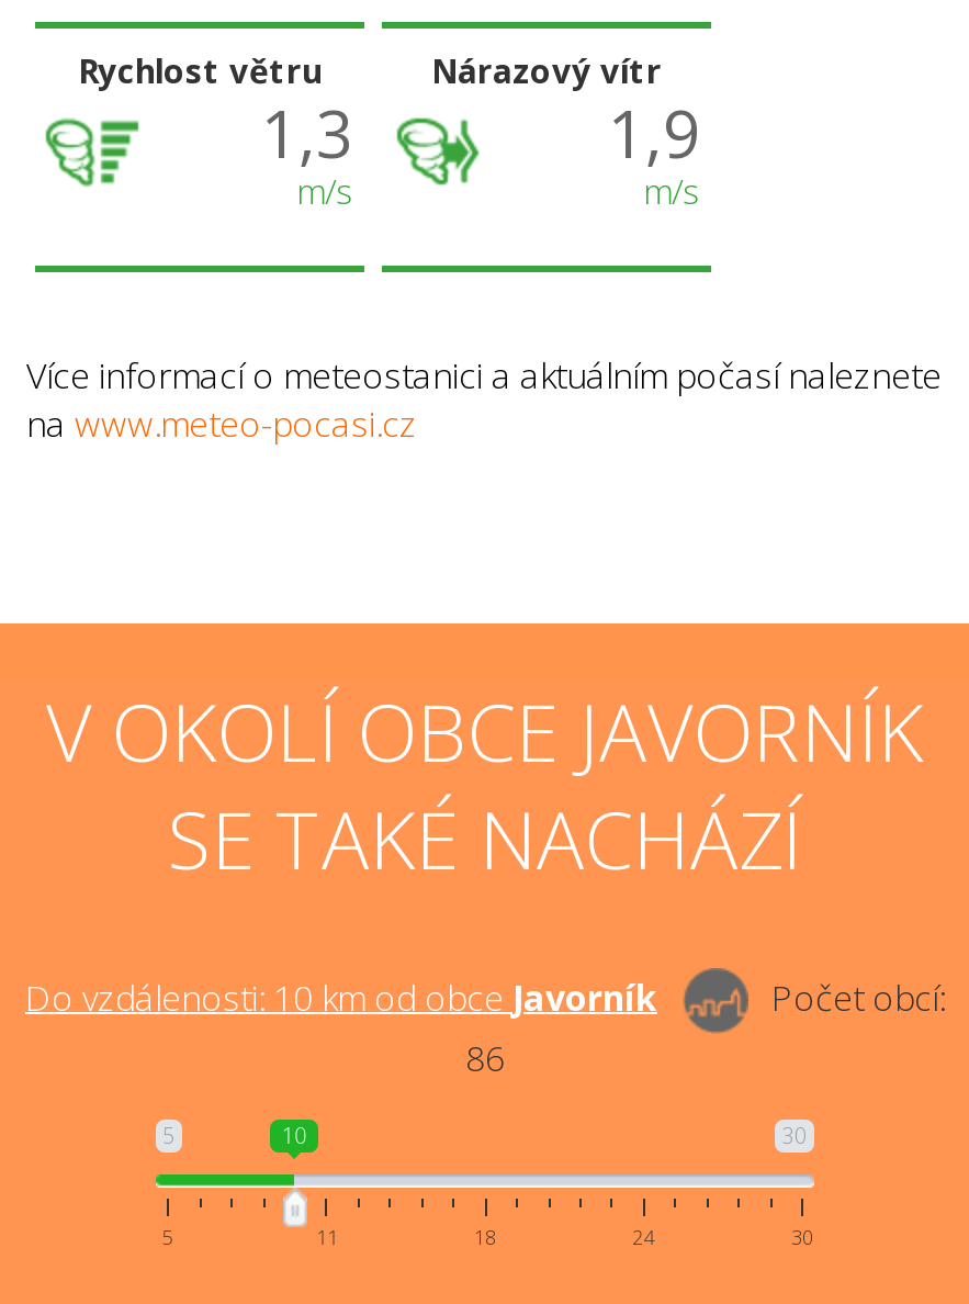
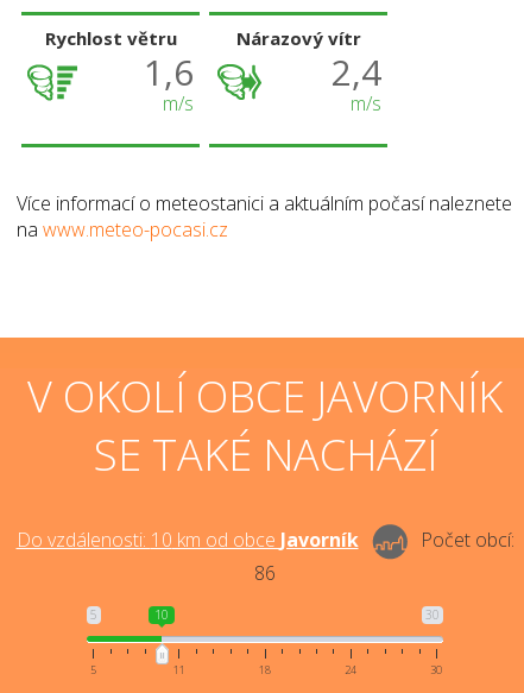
- 1,3
+ 1,6

- 1,9
+ 2,4
